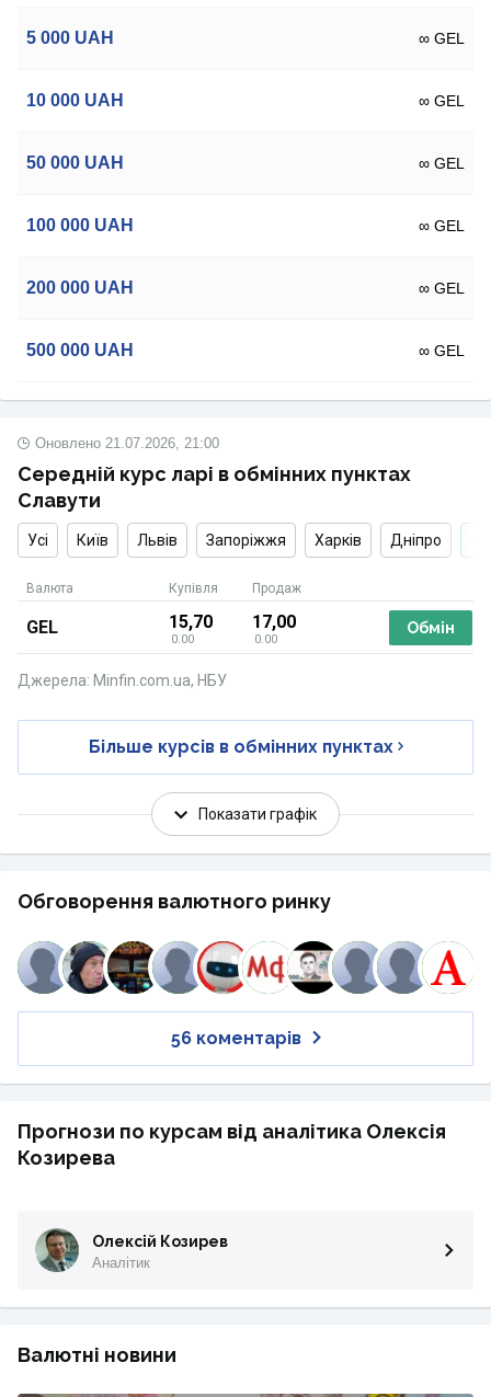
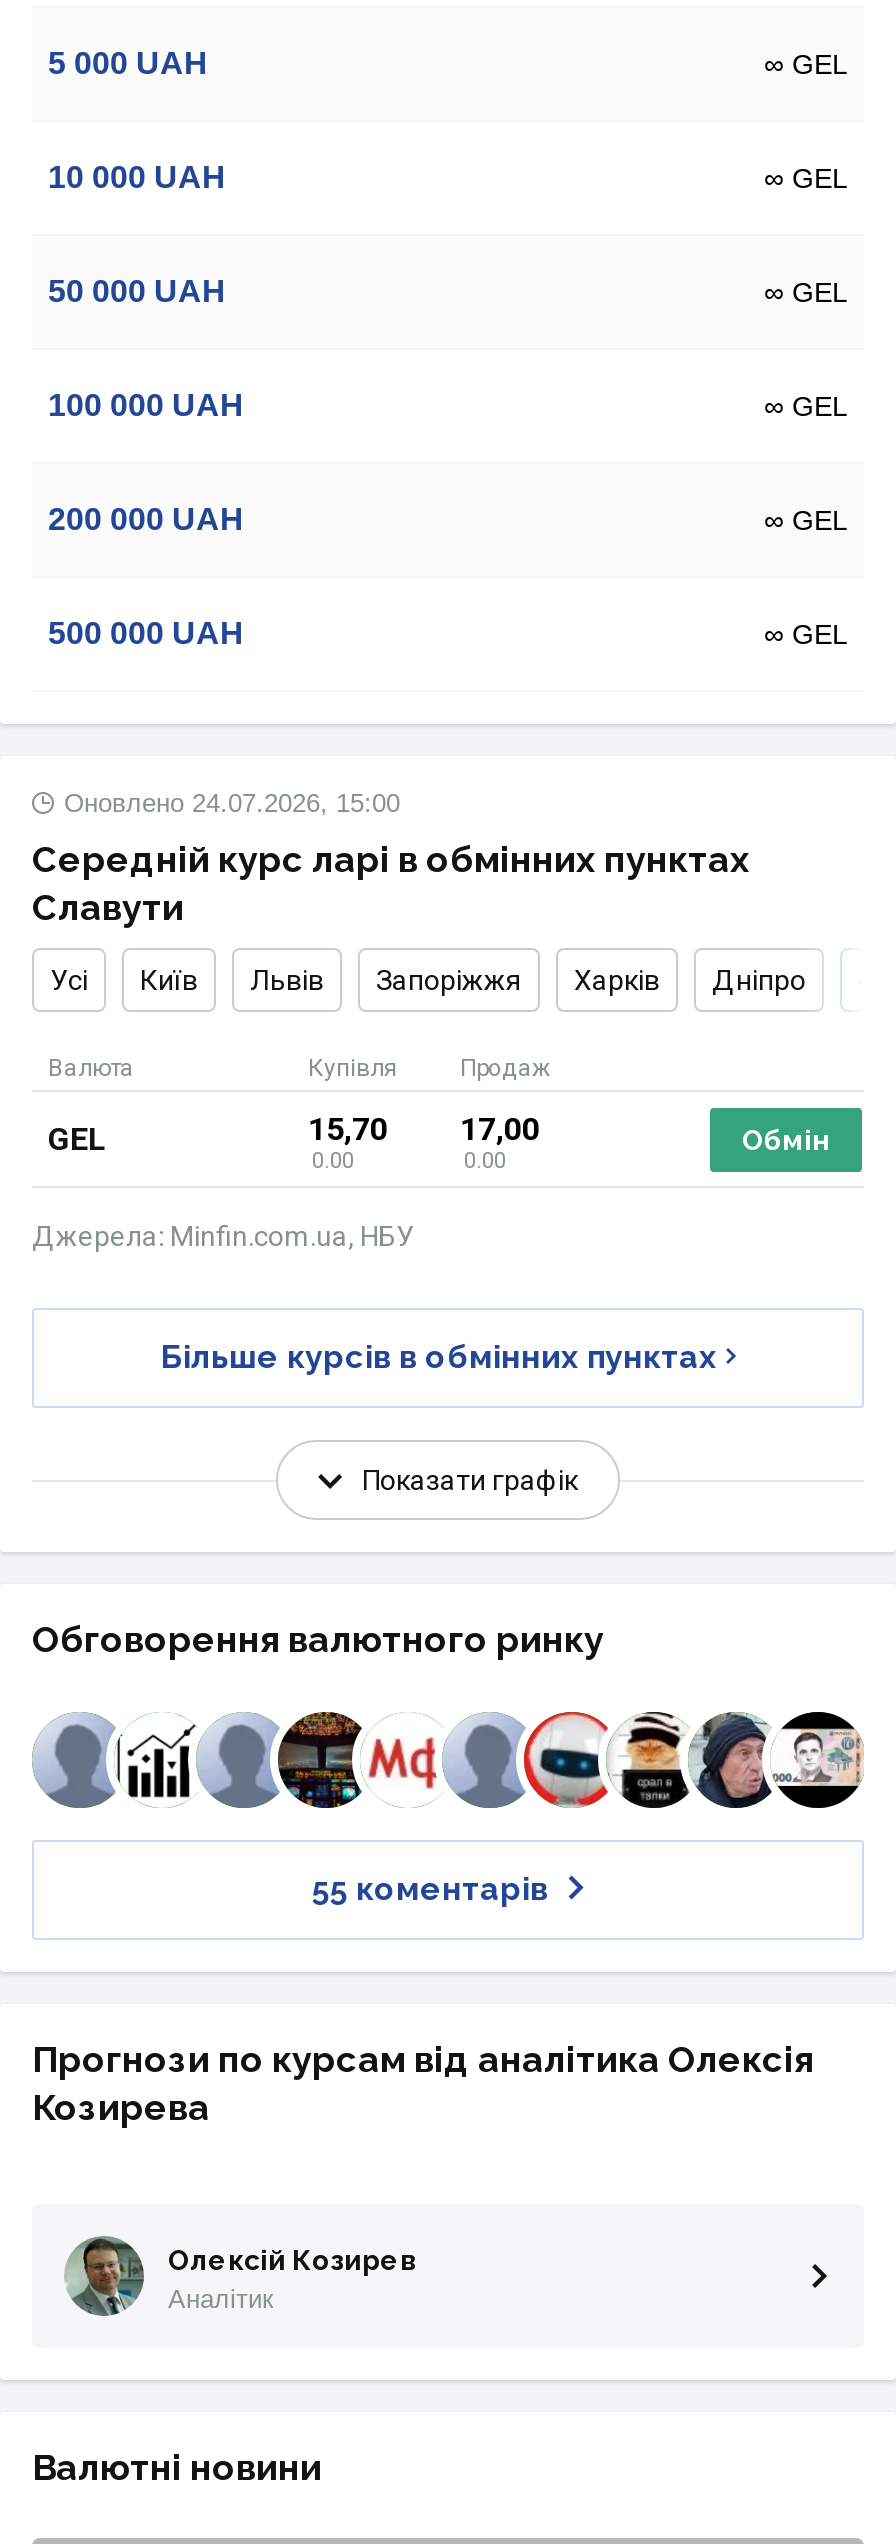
- Оновлено 21.07.2026, 21:00
+ Оновлено 24.07.2026, 15:00

- [image]
- 56 коментарів
+ [image]
+ 55 коментарів
